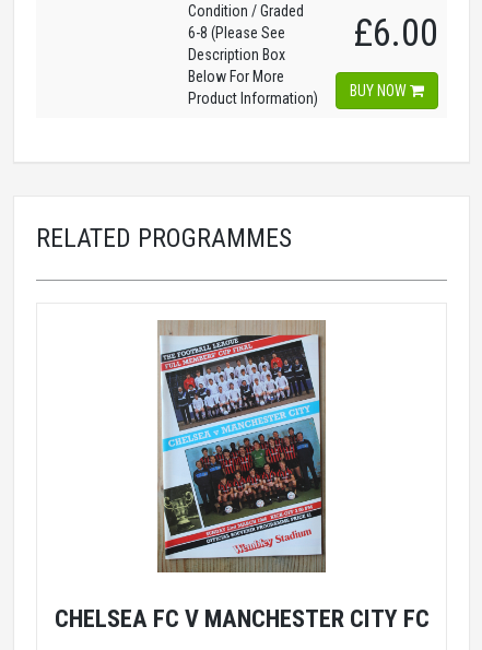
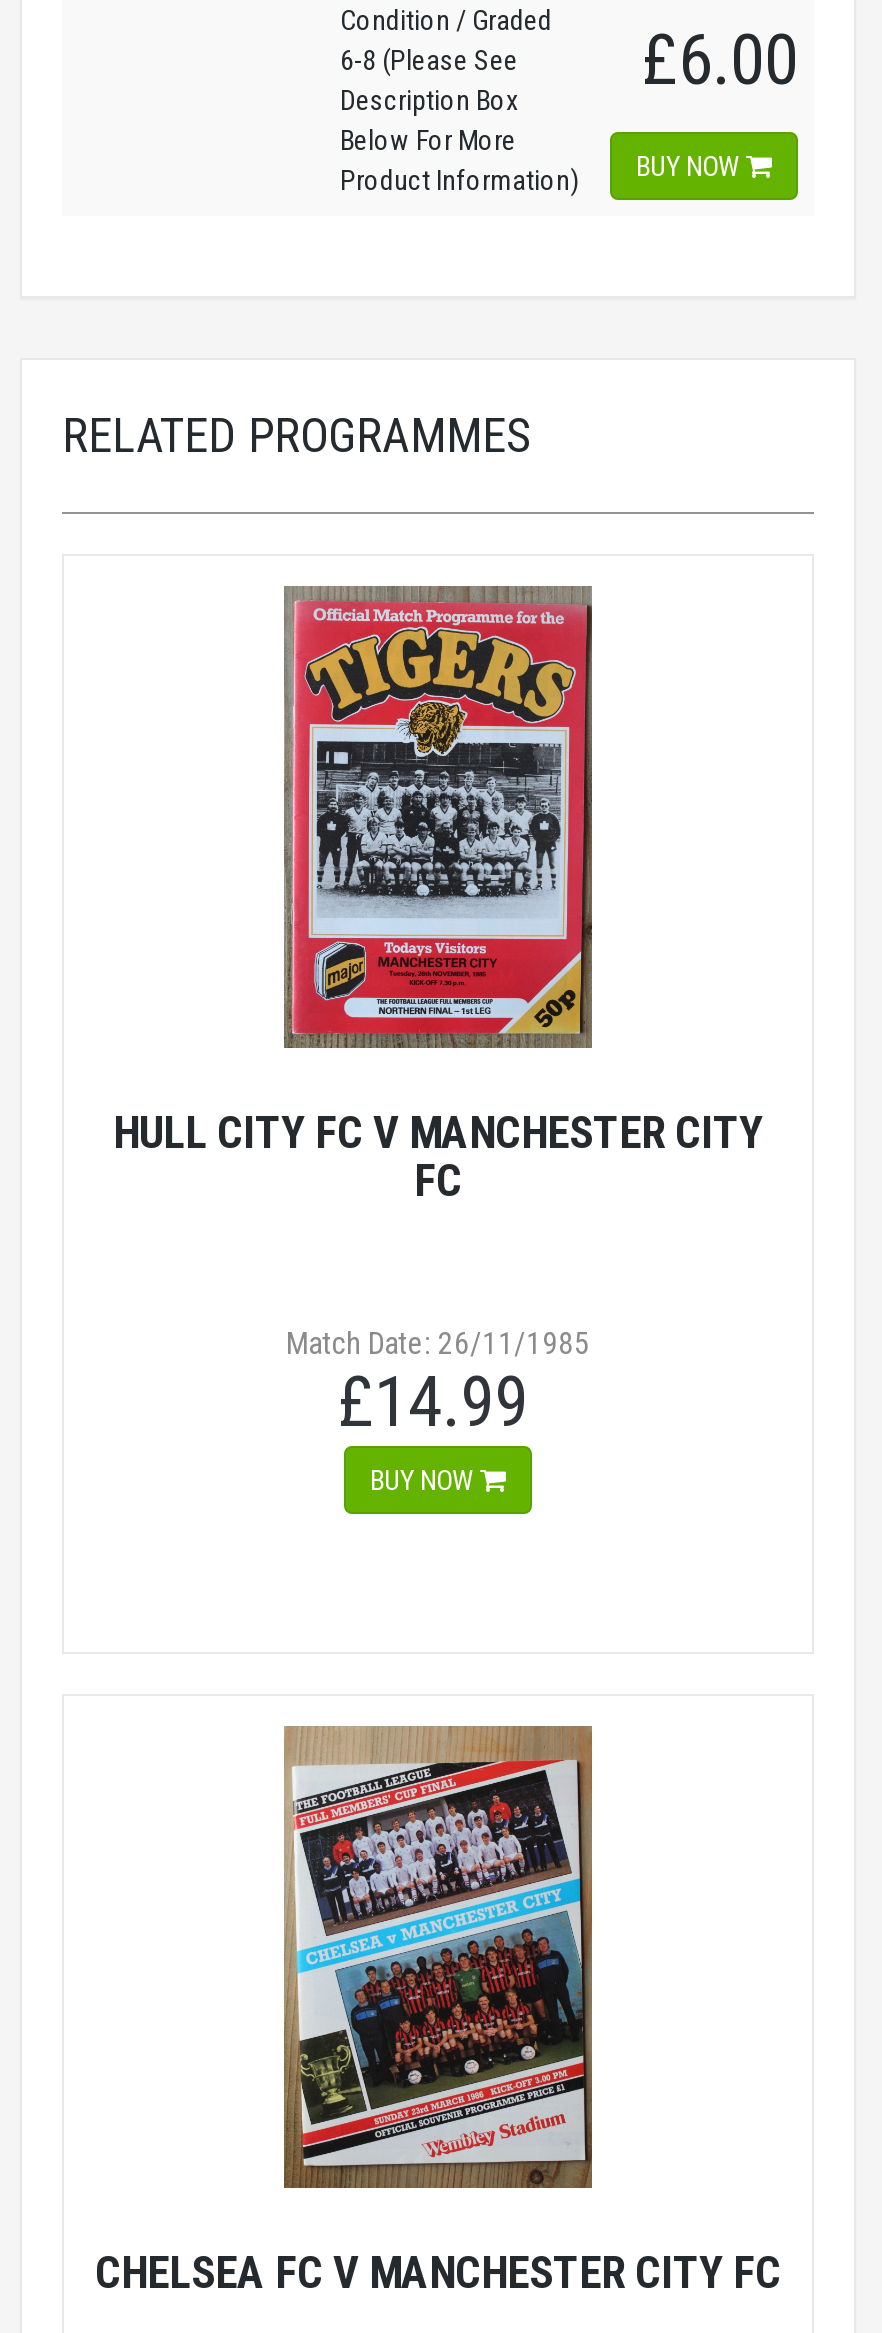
+ [image]
+ HULL CITY FC V MANCHESTER CITY
+ FC
+ Match Date: 26/11/1985
+ £14.99
+ BUY NOW

moved down: [image]
